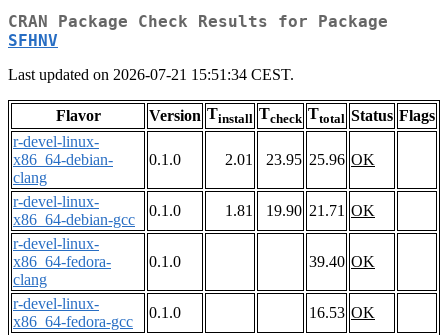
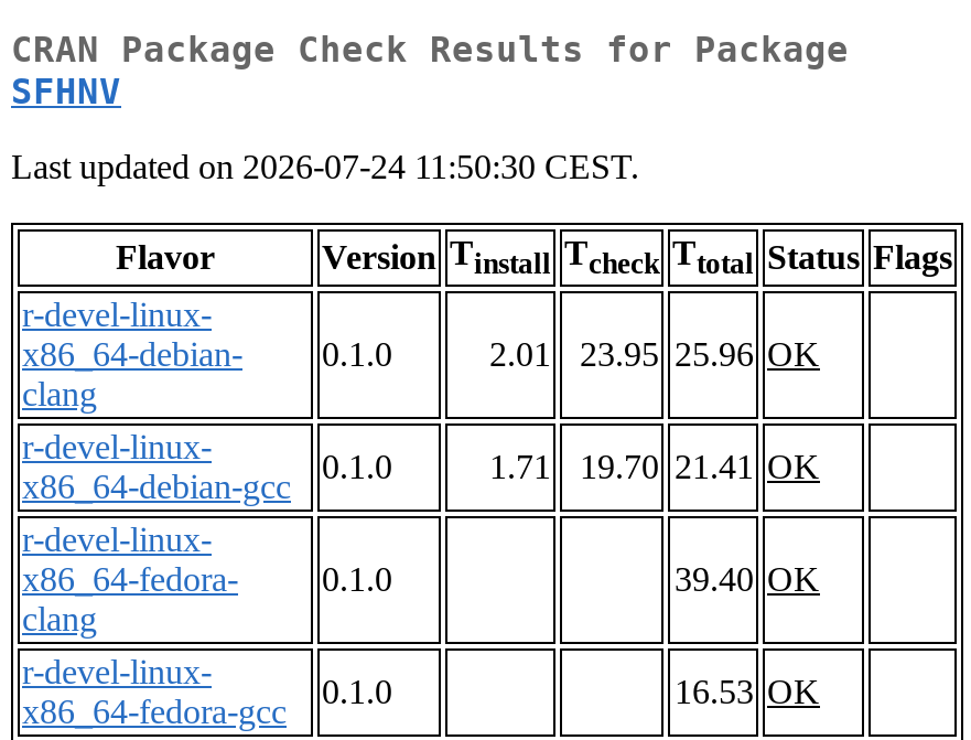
- Last updated on 2026-07-21 15:51:34 CEST.
+ Last updated on 2026-07-24 11:50:30 CEST.

- 1.81
+ 1.71

- 19.90 21.71 OK
+ 19.70 21.41 OK
